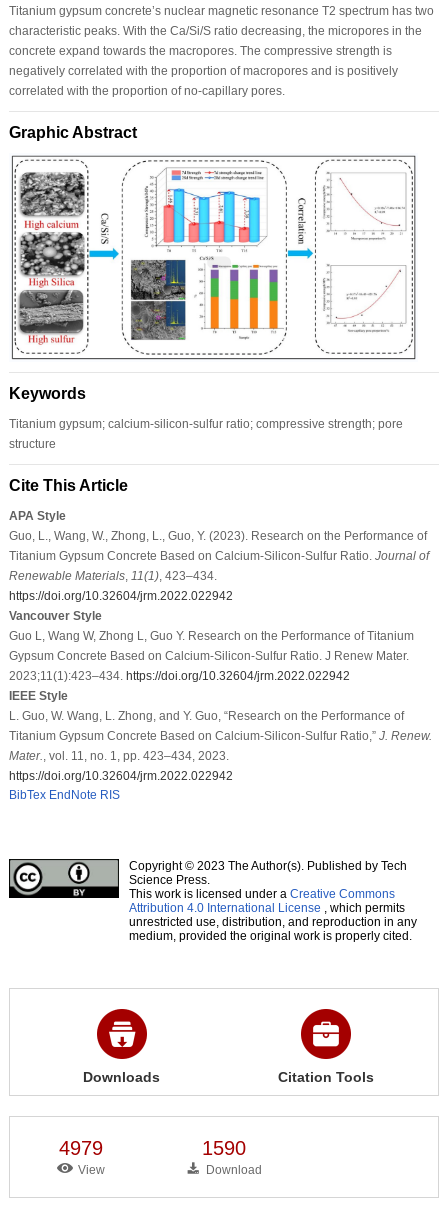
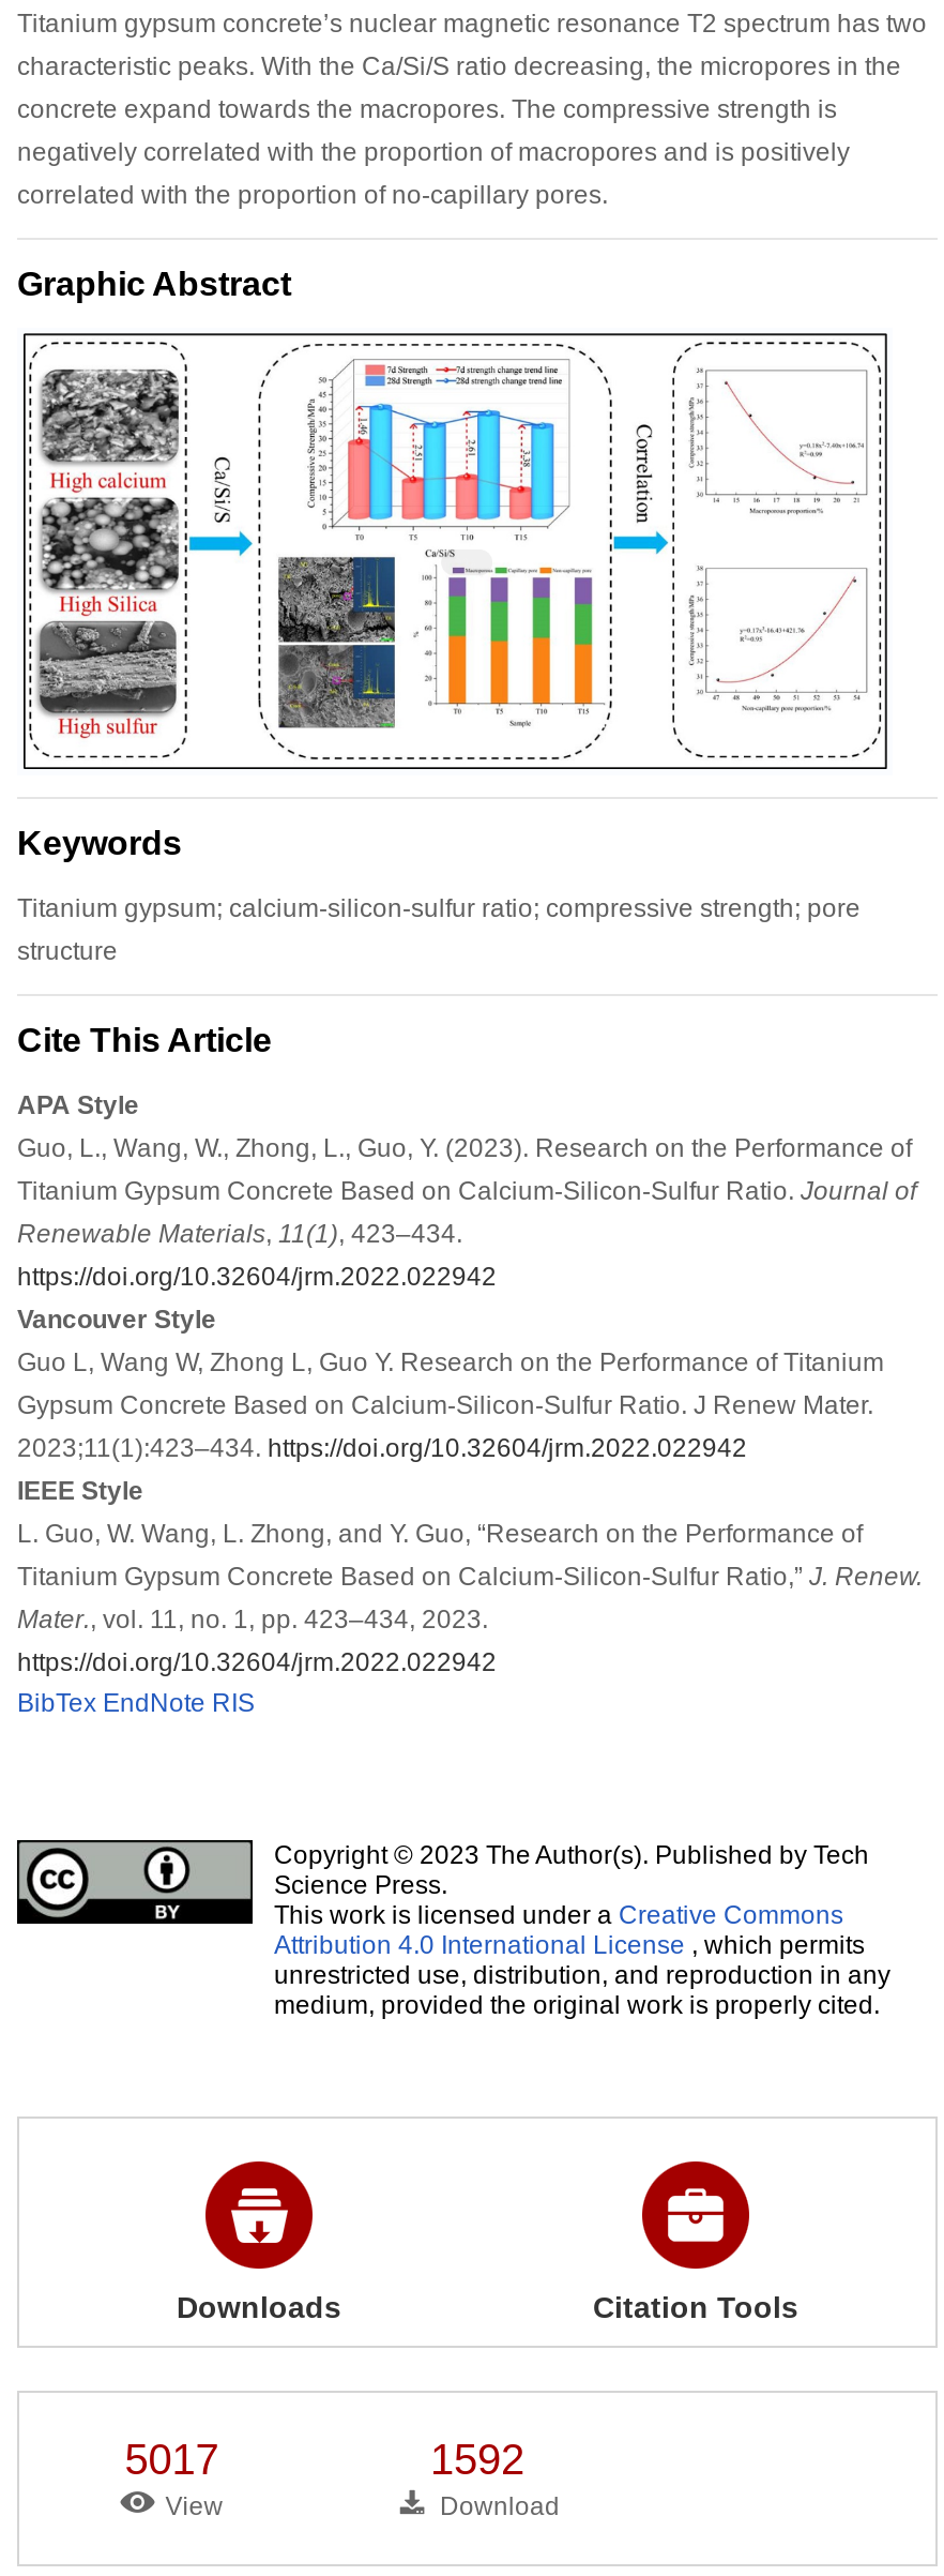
- 4979
+ 5017

- 1590
+ 1592
